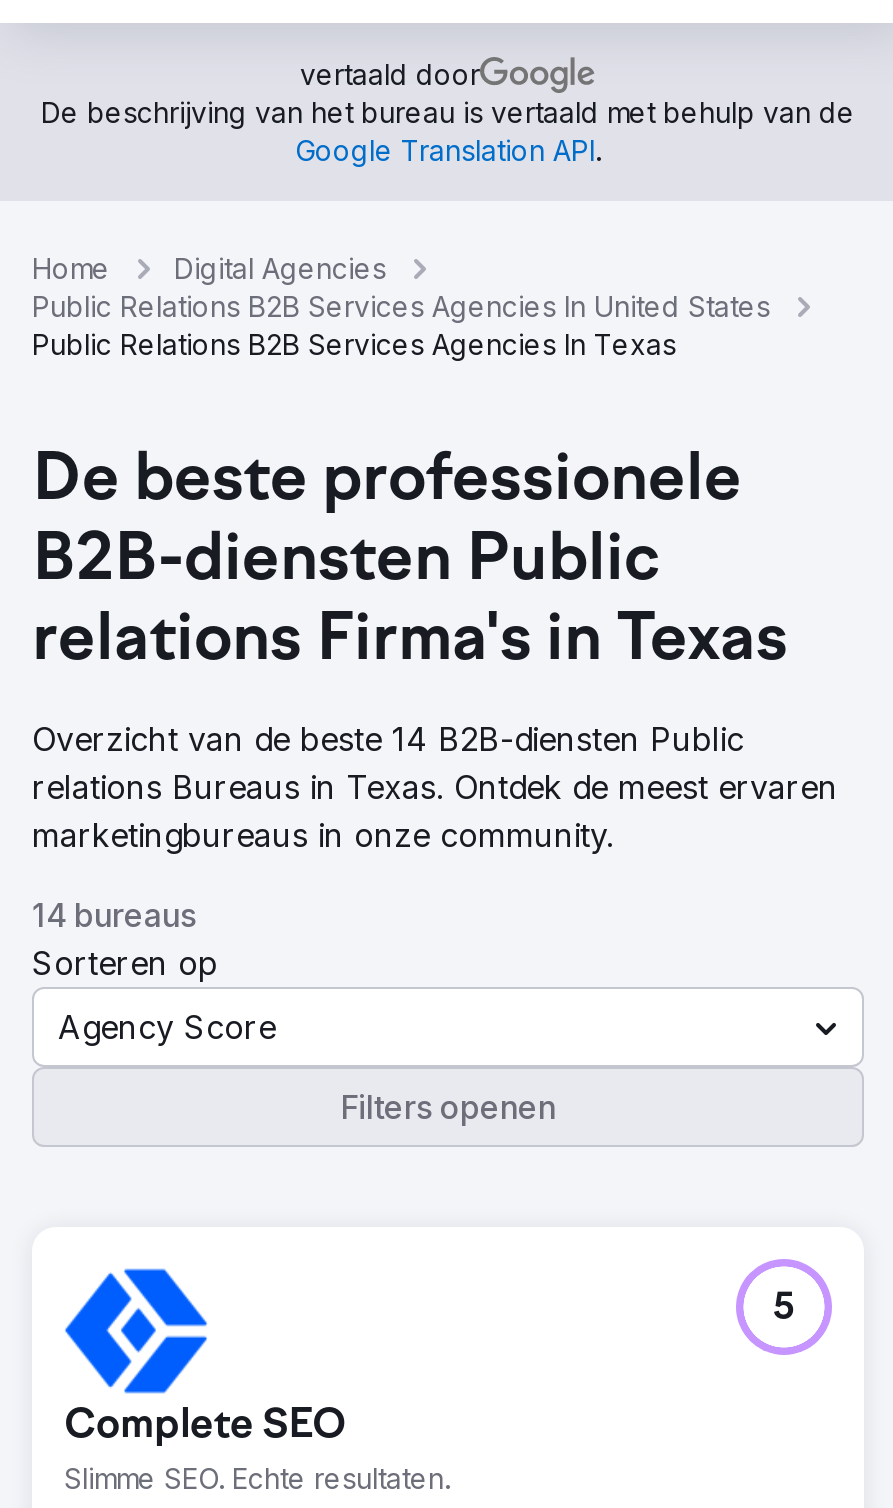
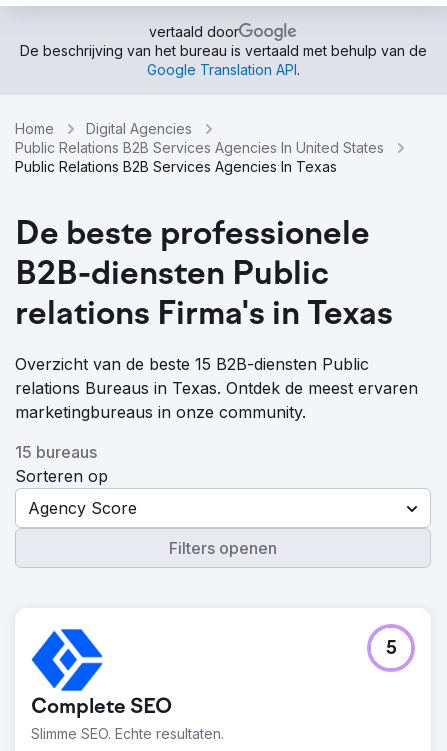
- Overzicht van de beste 14 B2B-diensten Public
+ Overzicht van de beste 15 B2B-diensten Public

- 14 bureaus
+ 15 bureaus
